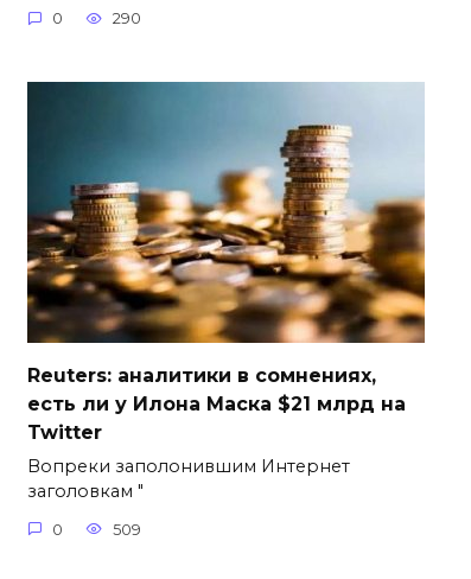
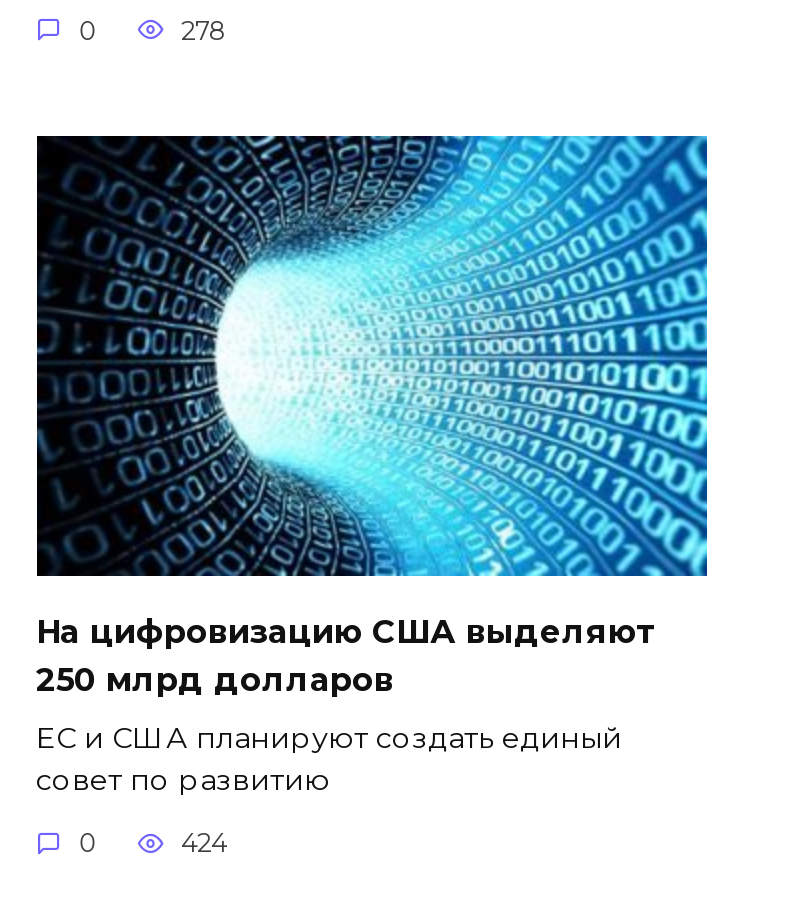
- 290
+ 278

- [image]
- Reuters: аналитики в сомнениях,
- есть ли у Илона Маска $21 млрд на
- Twitter
+ [image]
+ На цифровизацию США выделяют
+ 250 млрд долларов

- Вопреки заполонившим Интернет
- заголовкам "
+ ЕС и США планируют создать единый
+ совет по развитию

- 509
+ 424
